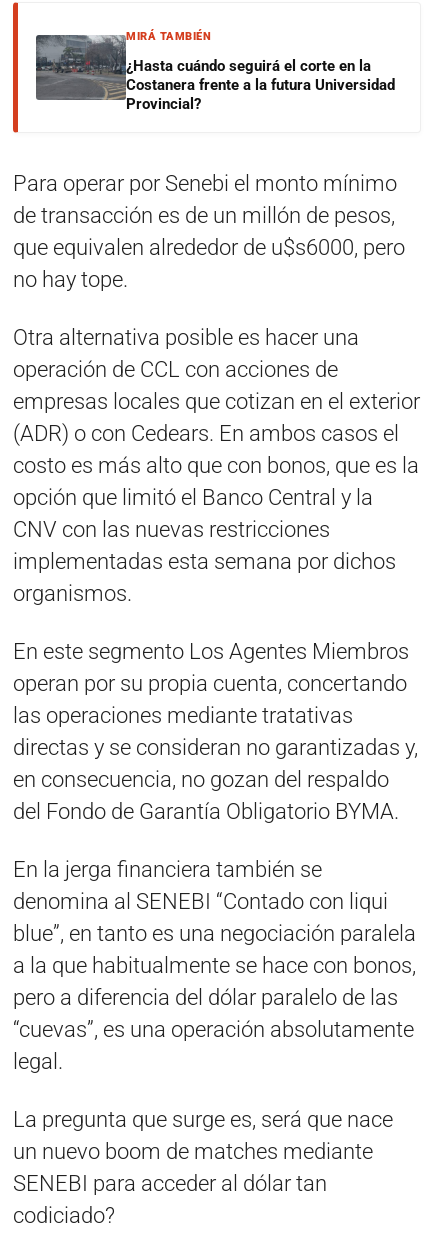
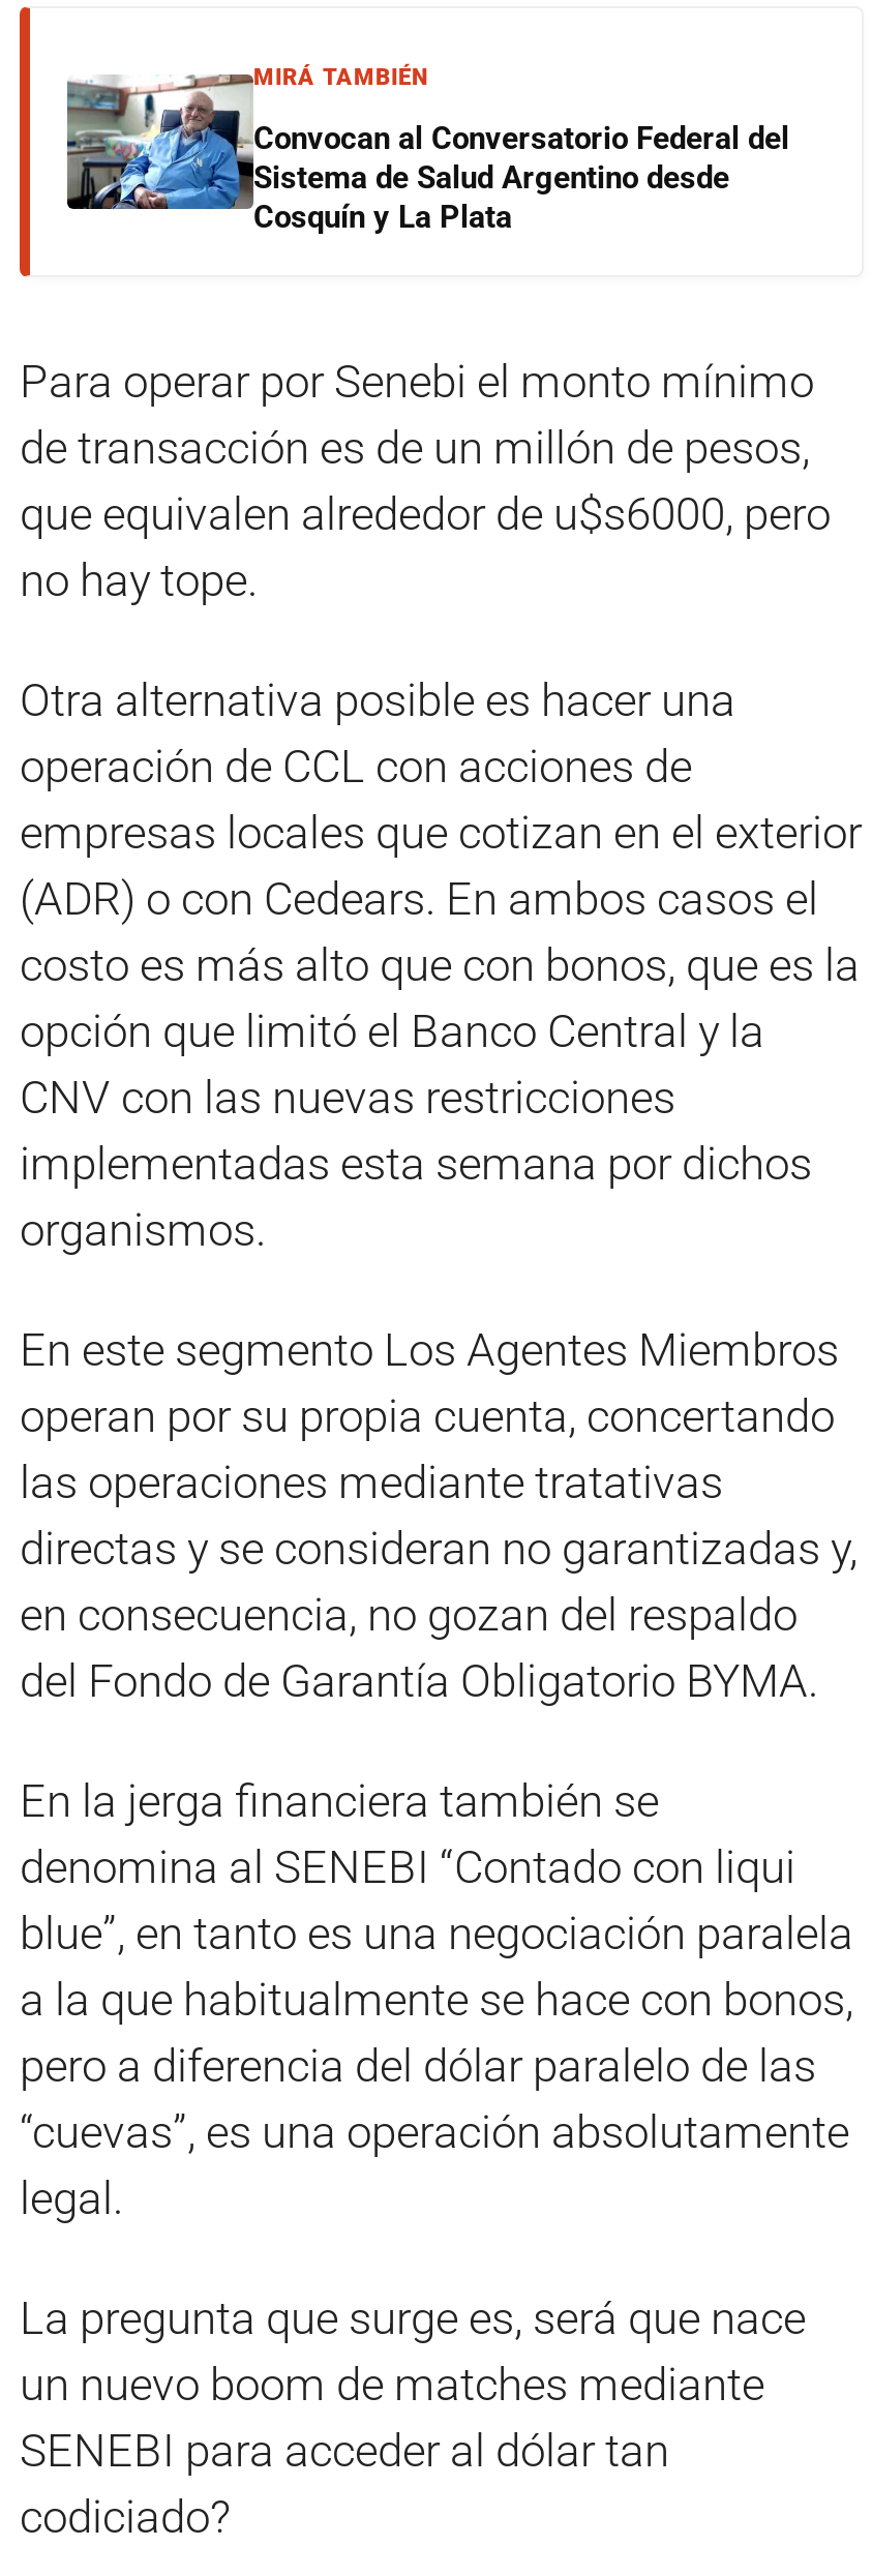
- [image]
- ¿Hasta cuándo seguirá el corte en la
- Costanera frente a la futura Universidad
- Provincial?
+ [image]
+ Convocan al Conversatorio Federal del
+ Sistema de Salud Argentino desde
+ Cosquín y La Plata
